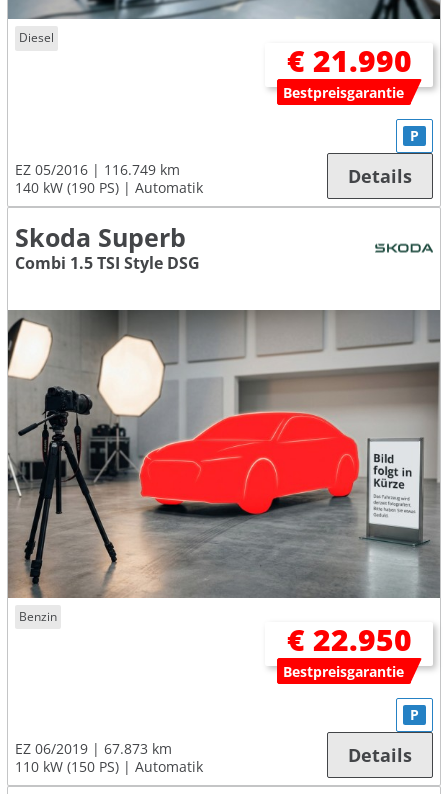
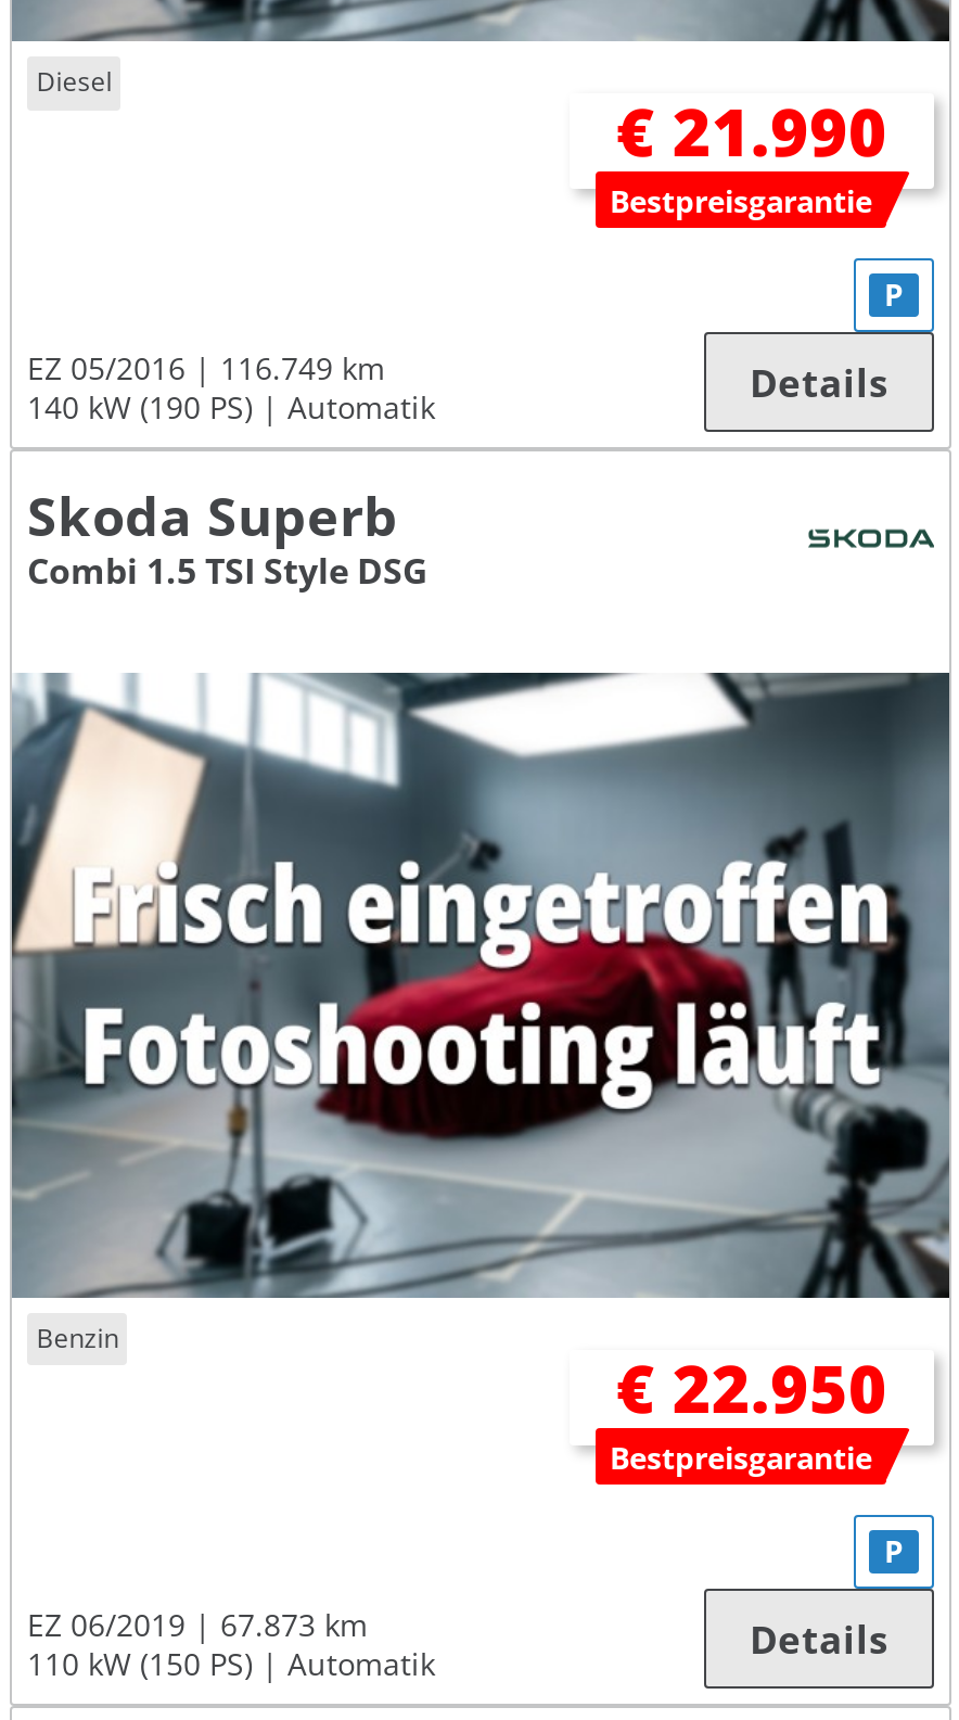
- [image]
+ [image]
